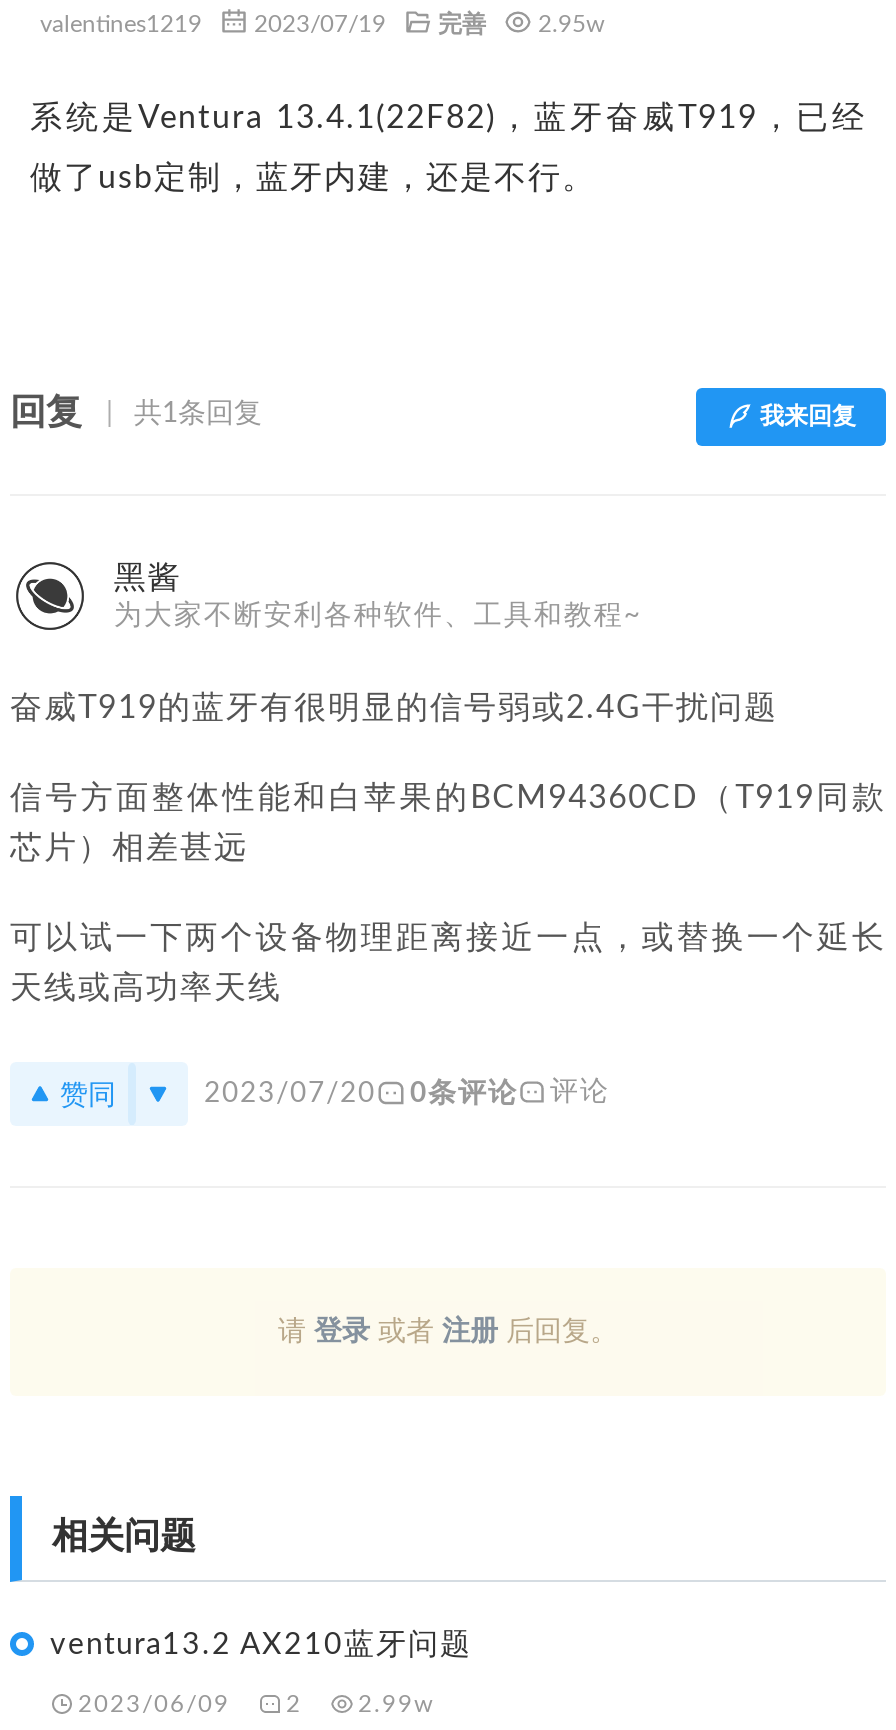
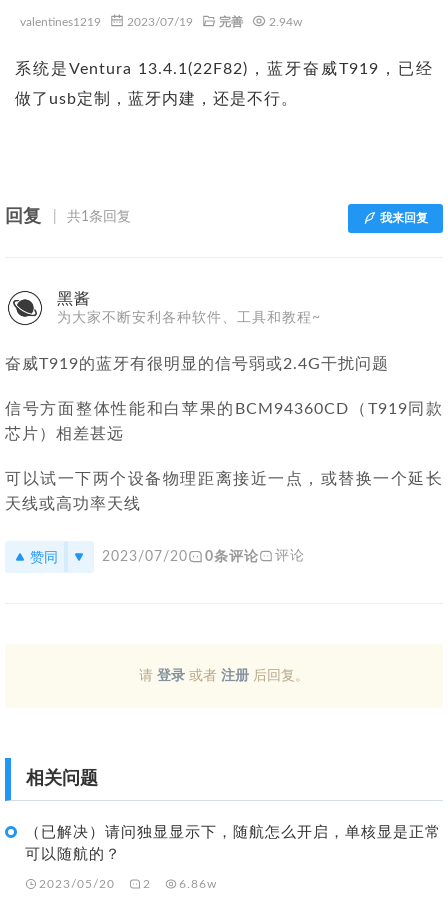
- 2.95w
+ 2.94w

- ventura13.2 AX210蓝牙问题
- 2023/06/09
+ （已解决）请问独显显示下，随航怎么开启，单核显是正常
+ 可以随航的？
+ 2023/05/20

- 2.99w
+ 6.86w
